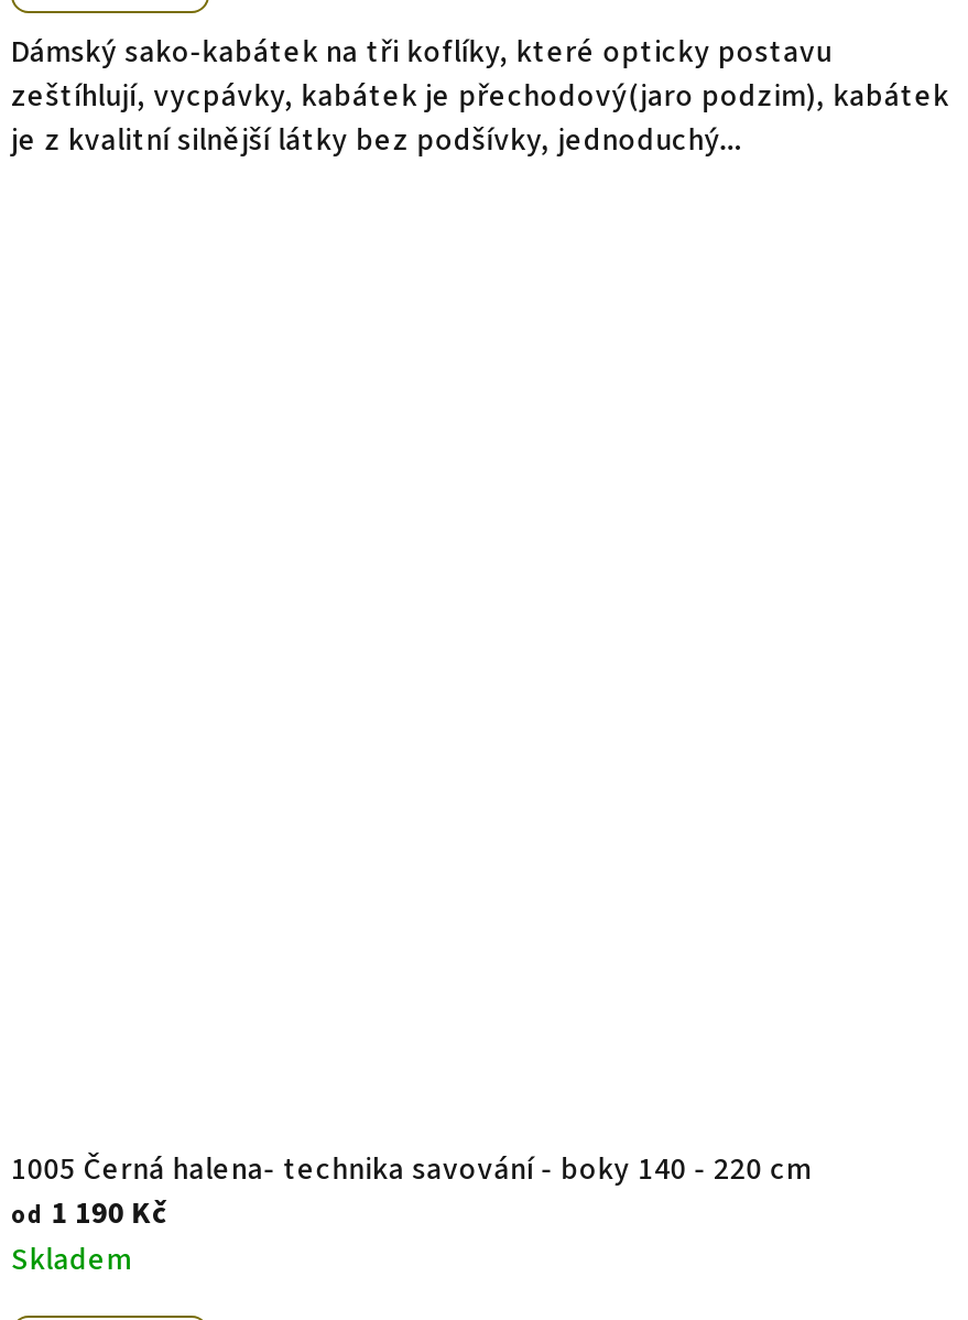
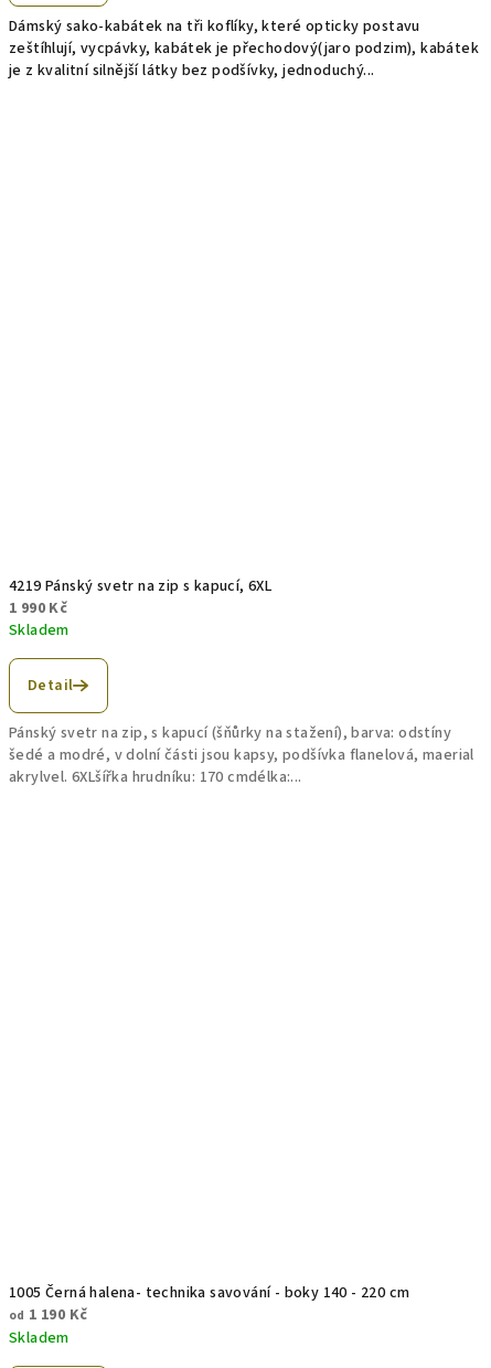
+ 4219 Pánský svetr na zip s kapucí, 6XL
+ 1 990 Kč
+ Skladem
+ Detail
+ Pánský svetr na zip, s kapucí (šňůrky na stažení), barva: odstíny
+ šedé a modré, v dolní části jsou kapsy, podšívka flanelová, maerial
+ akrylvel. 6XLšířka hrudníku: 170 cmdélka:...
